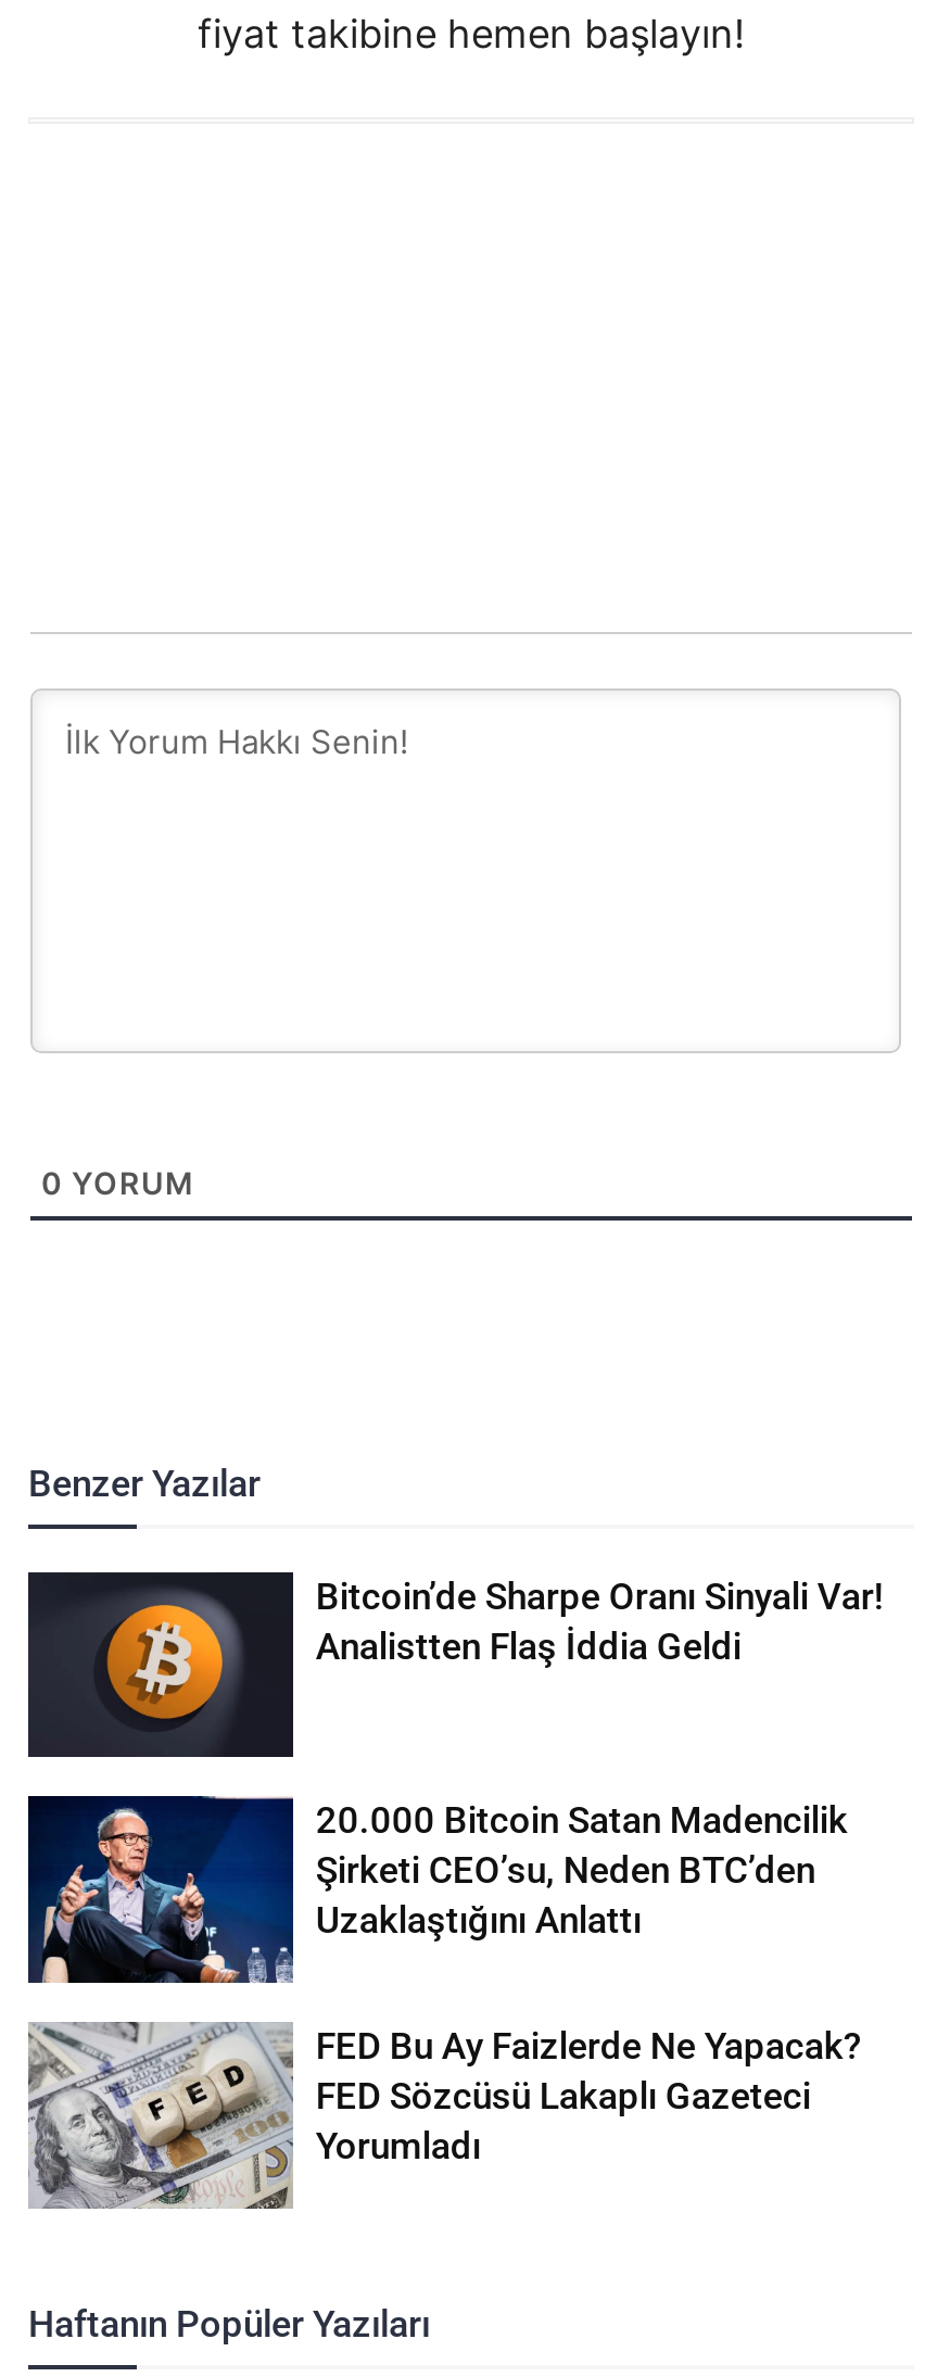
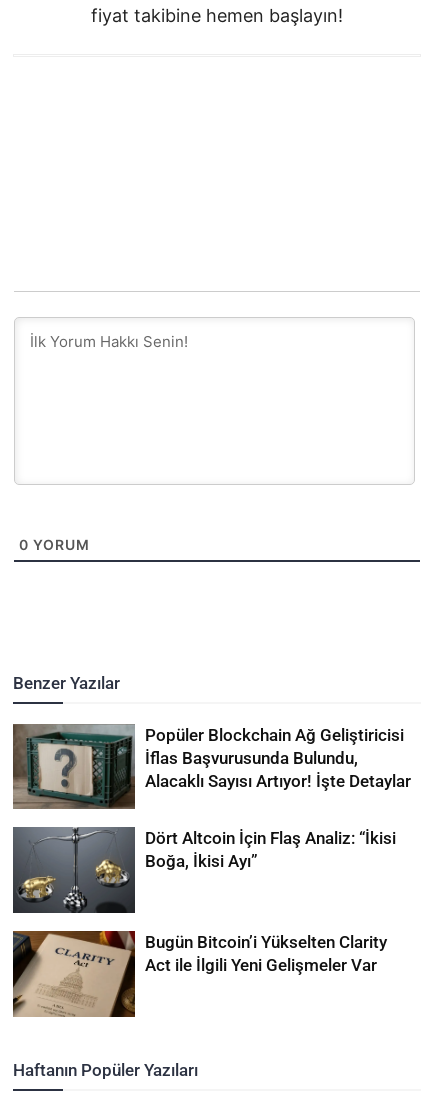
- [image]
- Bitcoin’de Sharpe Oranı Sinyali Var!
- Analistten Flaş İddia Geldi
+ [image]
+ Popüler Blockchain Ağ Geliştiricisi
+ İflas Başvurusunda Bulundu,
+ Alacaklı Sayısı Artıyor! İşte Detaylar

- [image]
- 20.000 Bitcoin Satan Madencilik
- Şirketi CEO’su, Neden BTC’den
- Uzaklaştığını Anlattı
+ [image]
+ Dört Altcoin İçin Flaş Analiz: “İkisi
+ Boğa, İkisi Ayı”

- [image]
- FED Bu Ay Faizlerde Ne Yapacak?
- FED Sözcüsü Lakaplı Gazeteci
- Yorumladı
+ [image]
+ Bugün Bitcoin’i Yükselten Clarity
+ Act ile İlgili Yeni Gelişmeler Var
